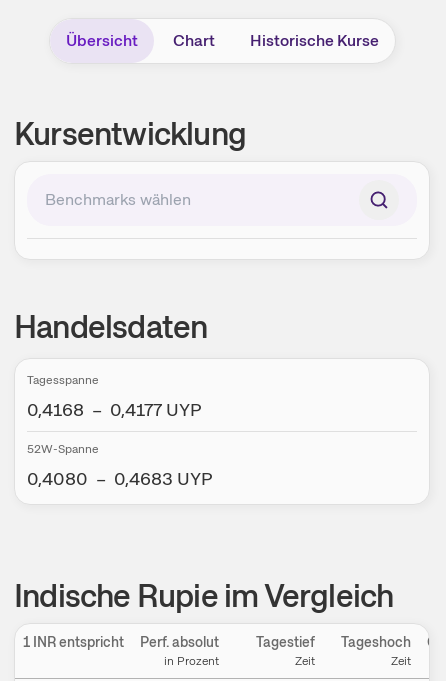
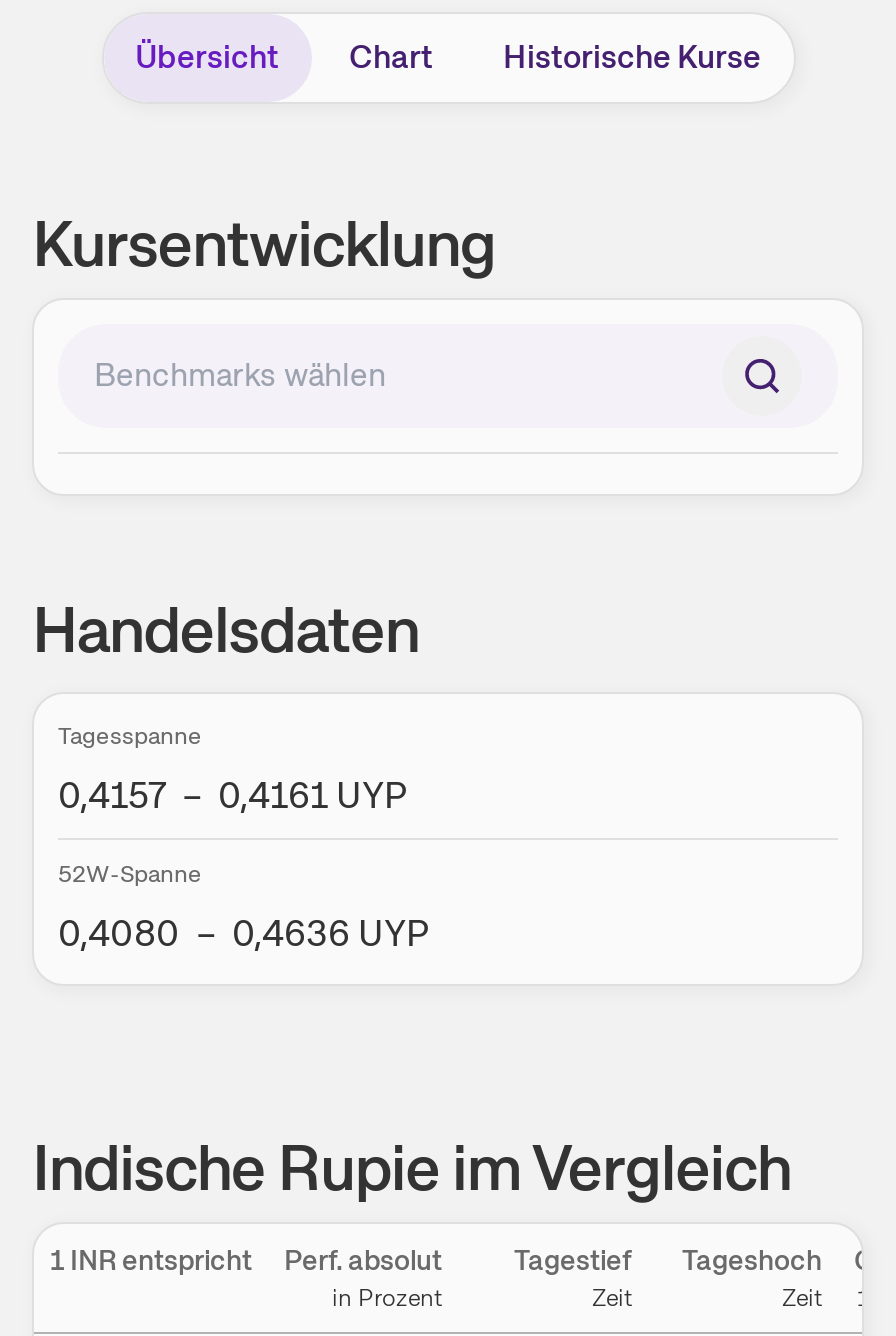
- 0,4168 – 0,4177 UYP
+ 0,4157 – 0,4161 UYP

- 0,4080 – 0,4683 UYP
+ 0,4080 – 0,4636 UYP
